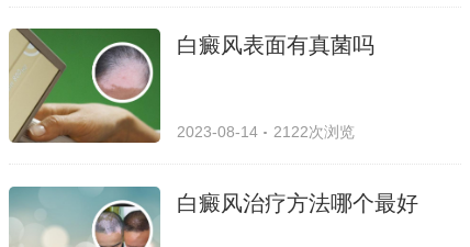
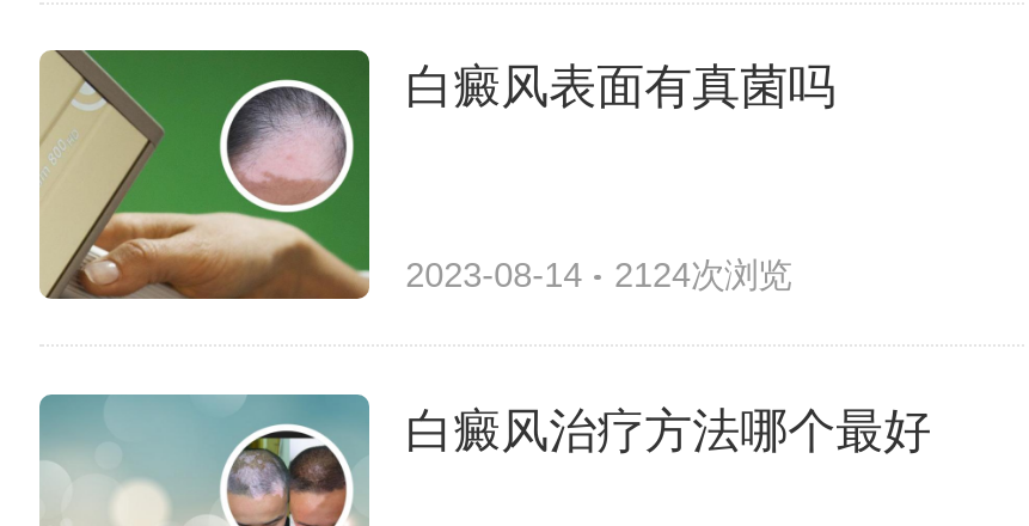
- 2023-08-14 2122次浏览
+ 2023-08-14 2124次浏览
